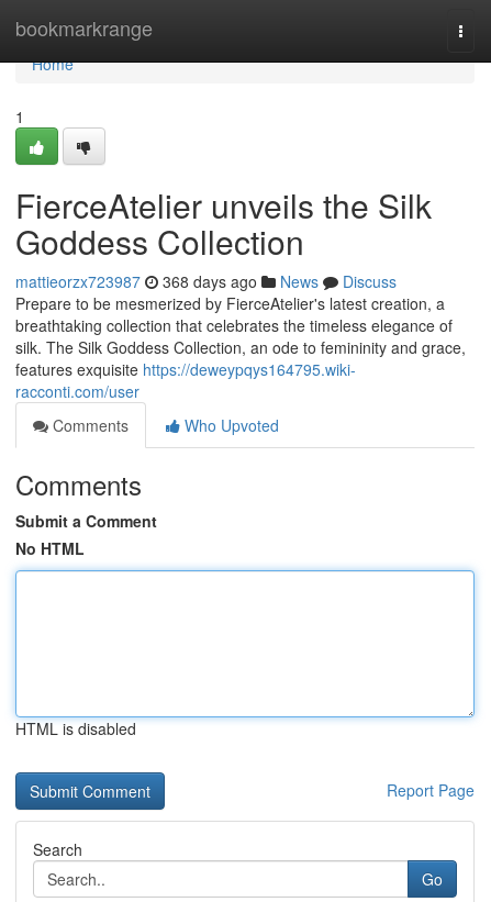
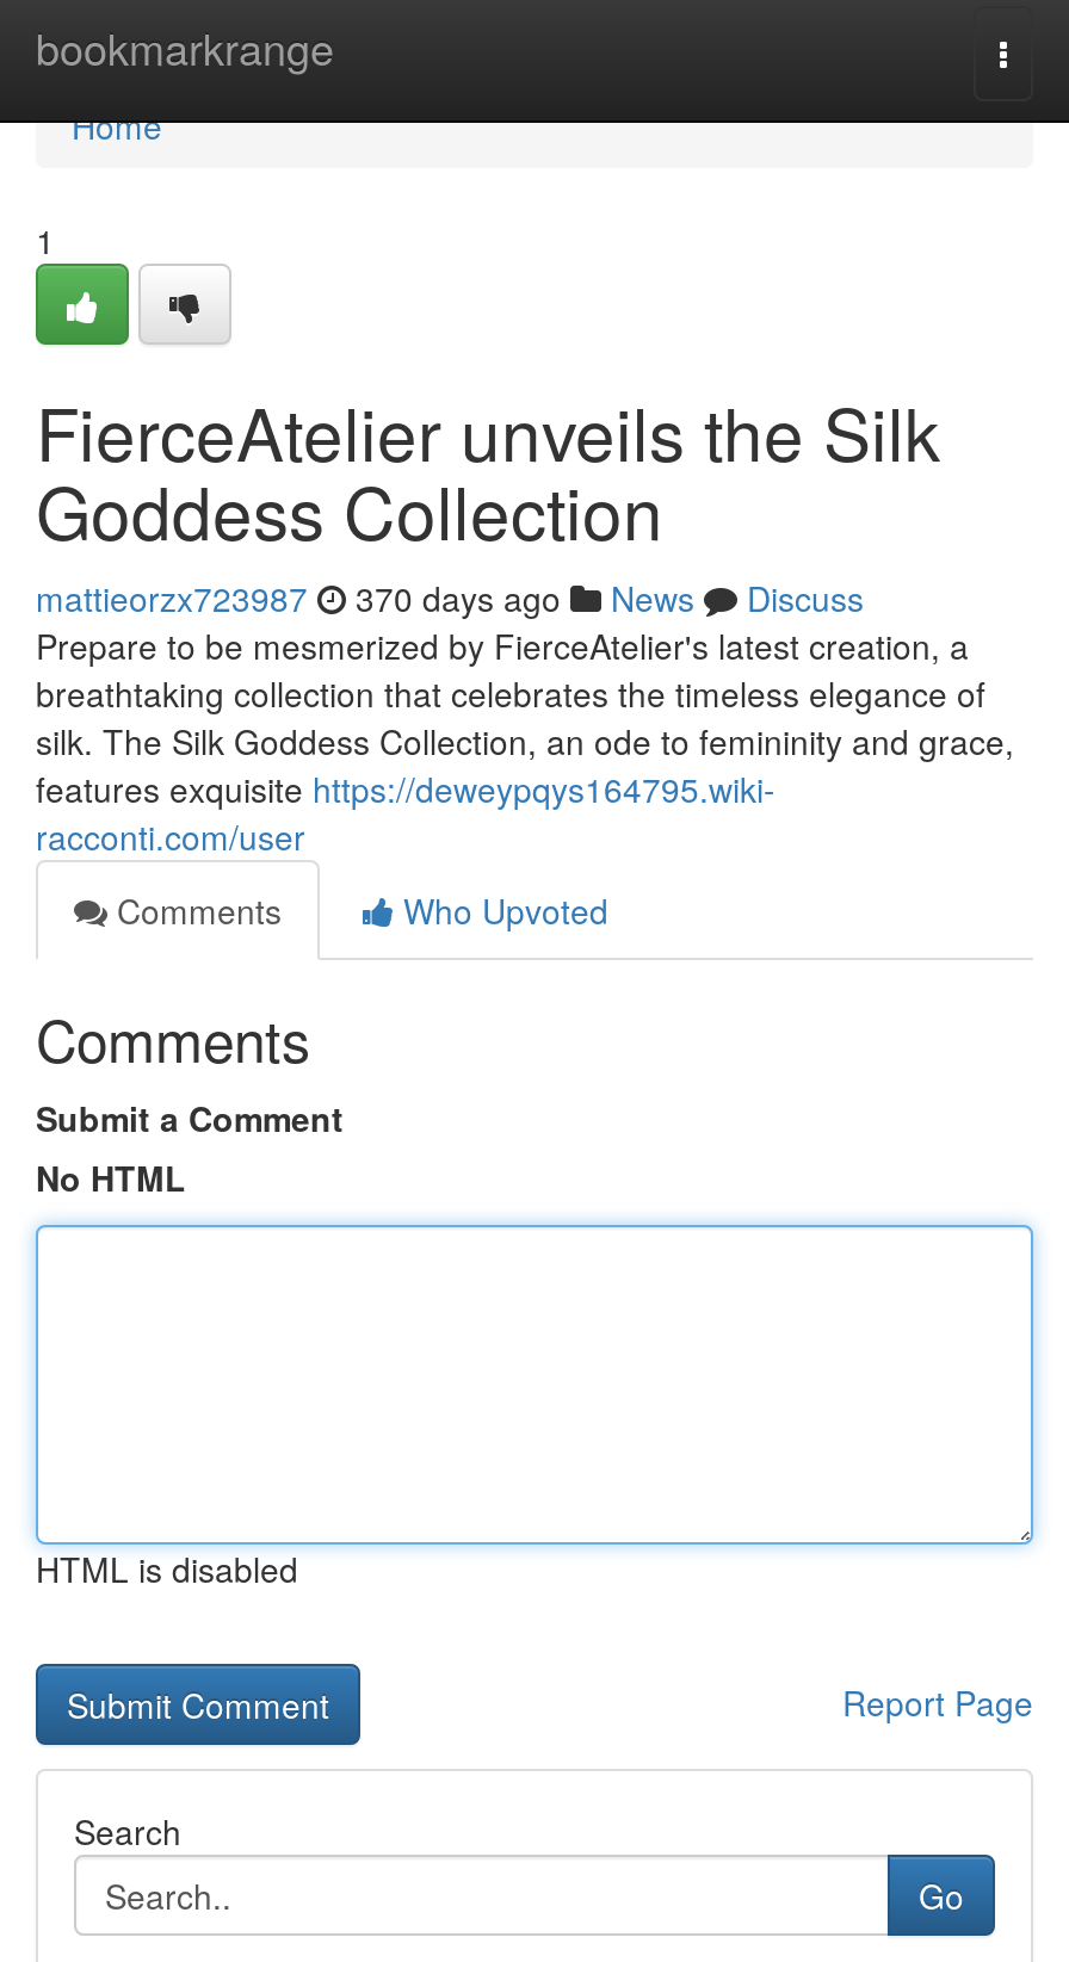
- mattieorzx723987 368 days ago News Discuss
+ mattieorzx723987 370 days ago News Discuss
